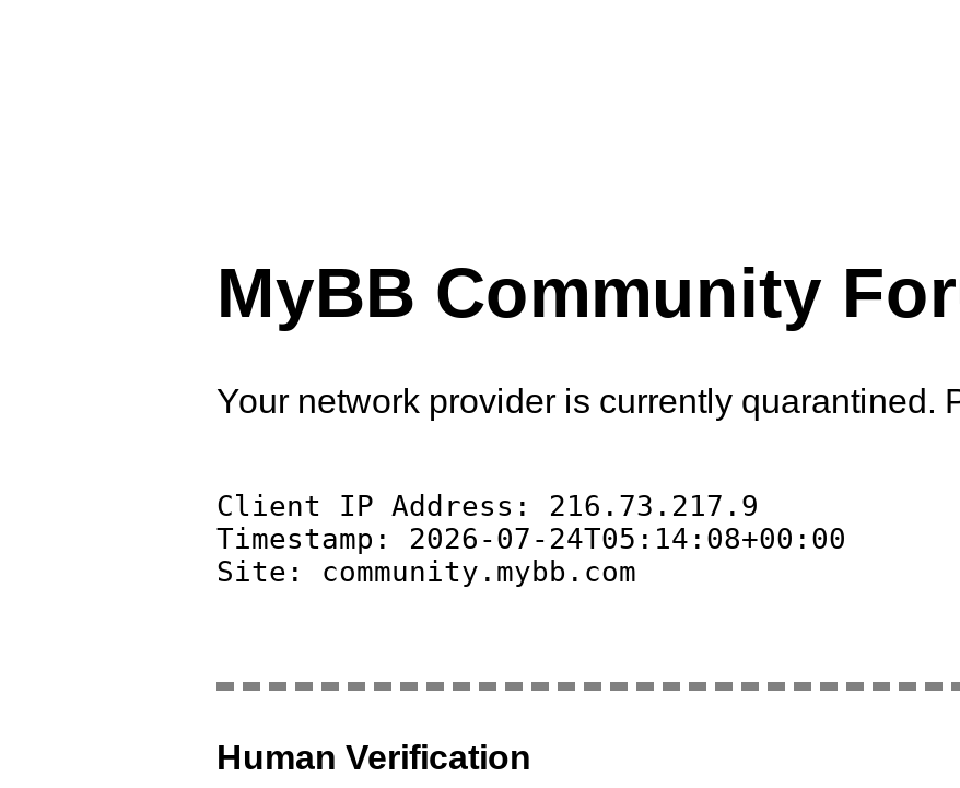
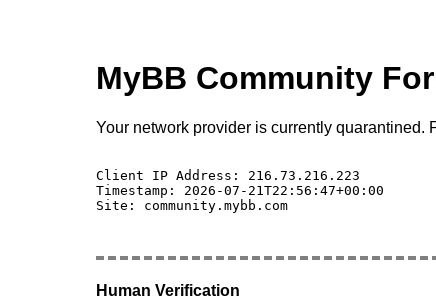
- Client IP Address: 216.73.217.9
+ Client IP Address: 216.73.216.223

- Timestamp: 2026-07-24T05:14:08+00:00
+ Timestamp: 2026-07-21T22:56:47+00:00
